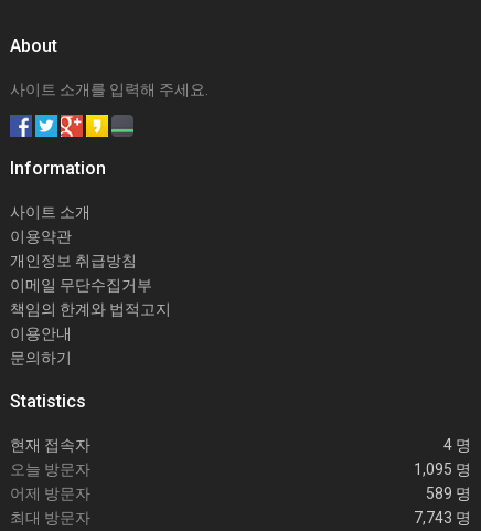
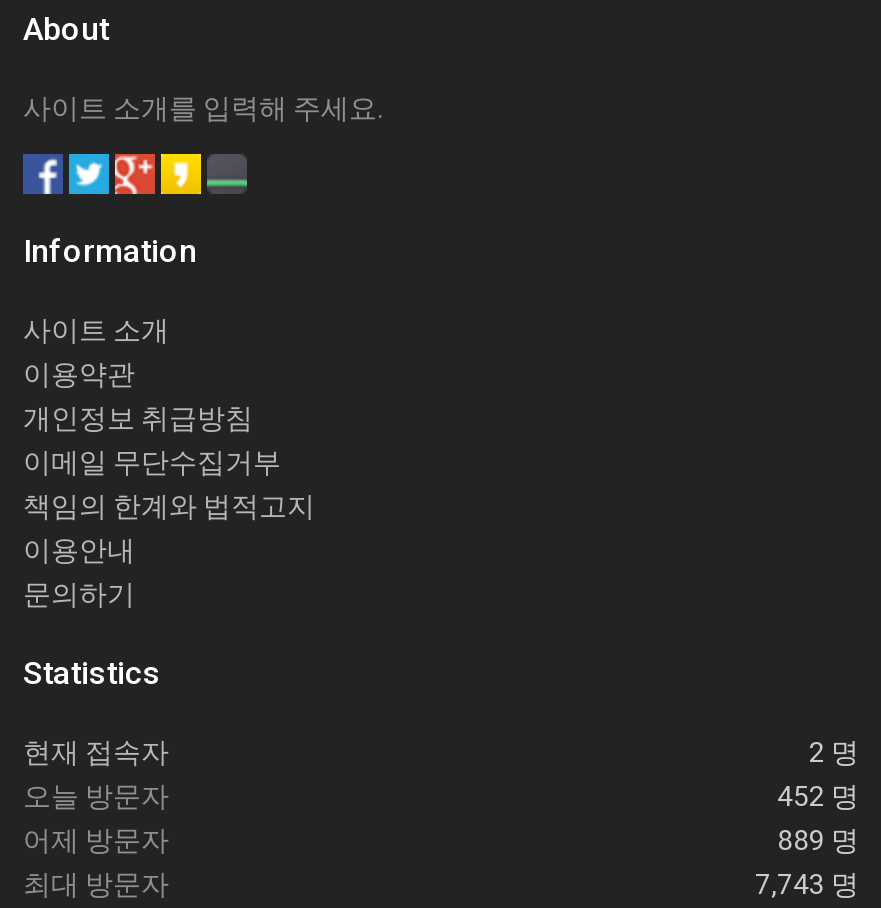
- 4 명
+ 2 명

- 1,095 명
+ 452 명

- 589 명
+ 889 명
